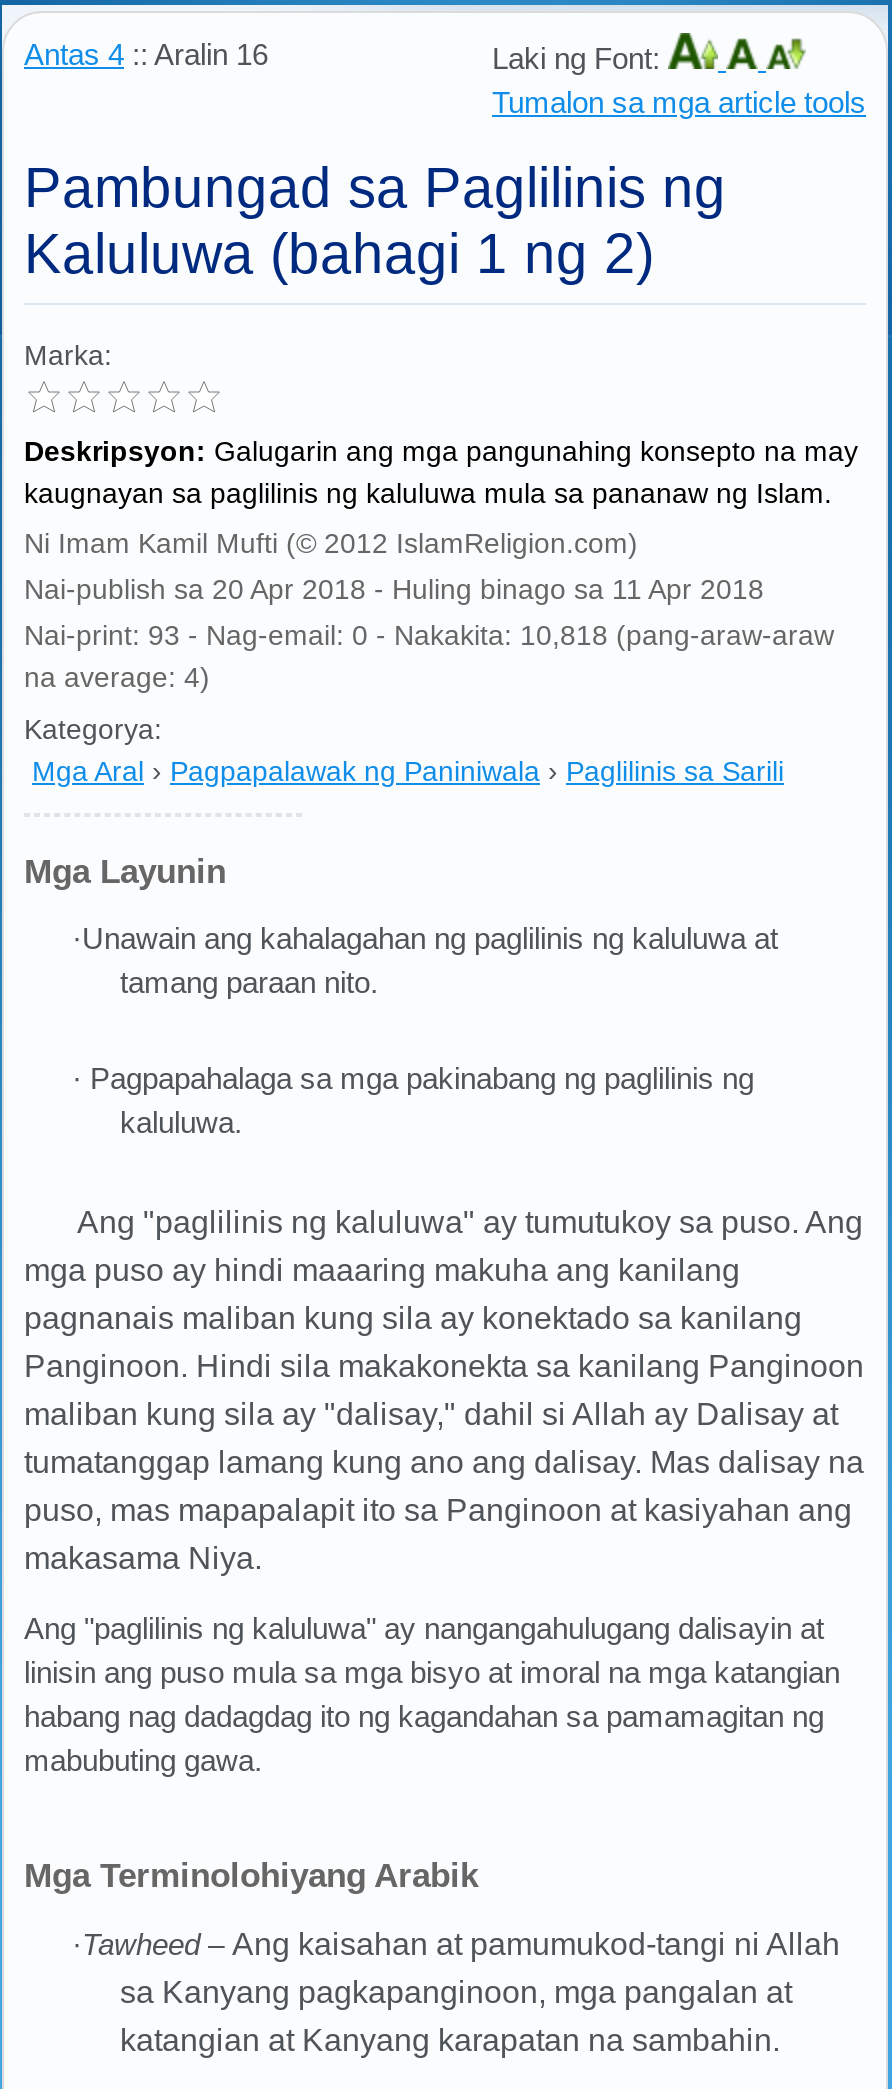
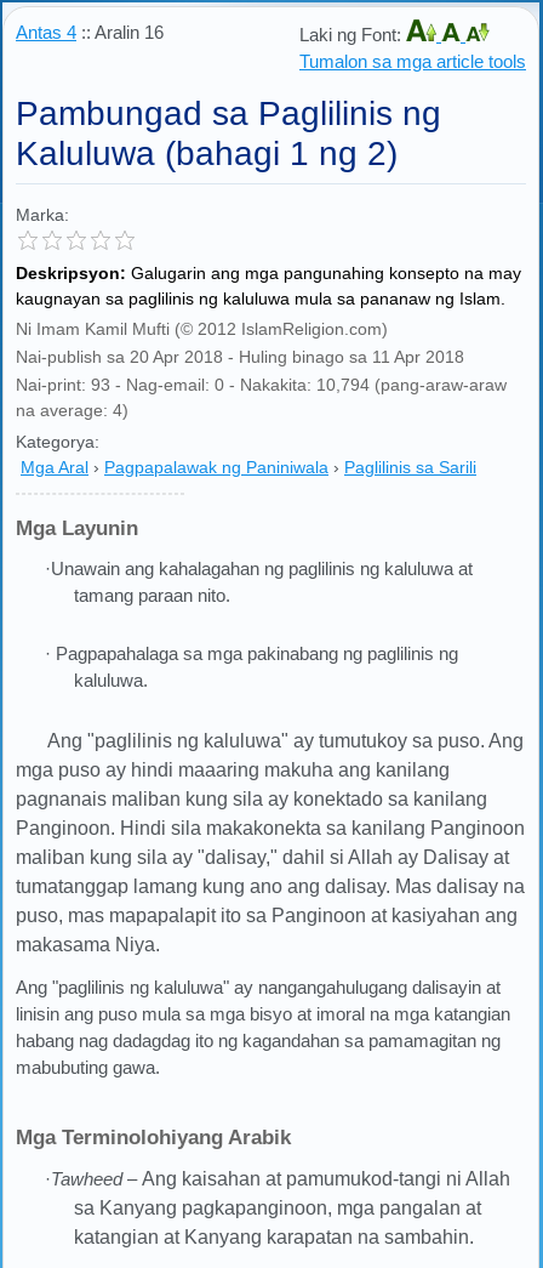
- Nai-print: 93 - Nag-email: 0 - Nakakita: 10,818 (pang-araw-araw
+ Nai-print: 93 - Nag-email: 0 - Nakakita: 10,794 (pang-araw-araw
